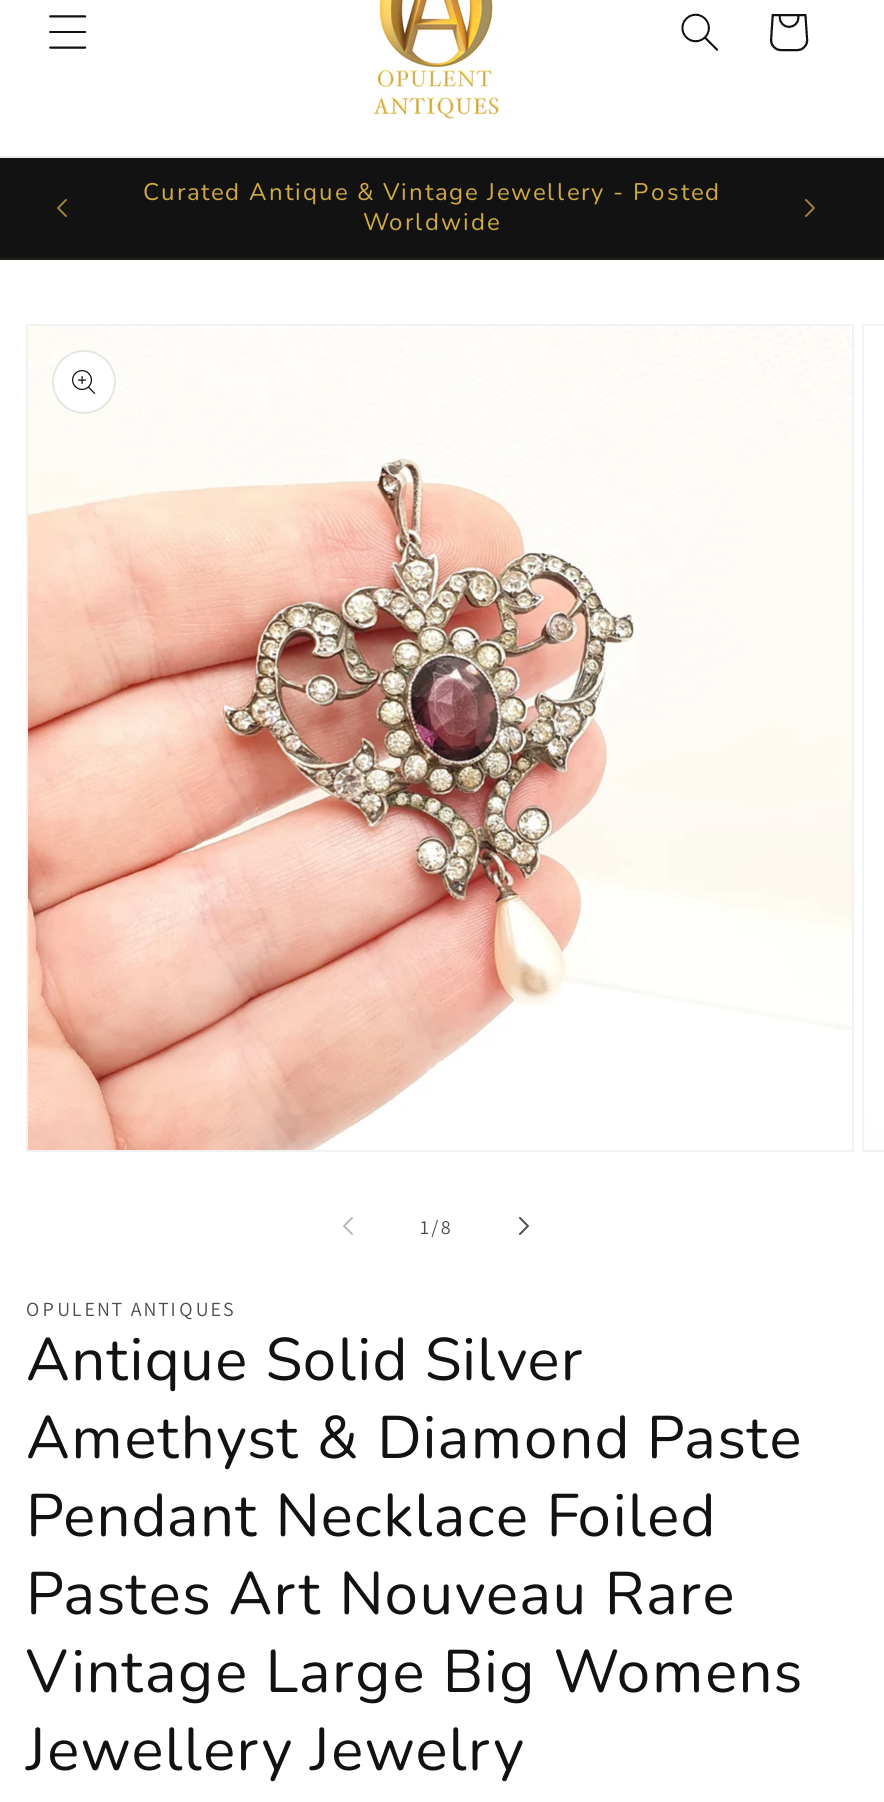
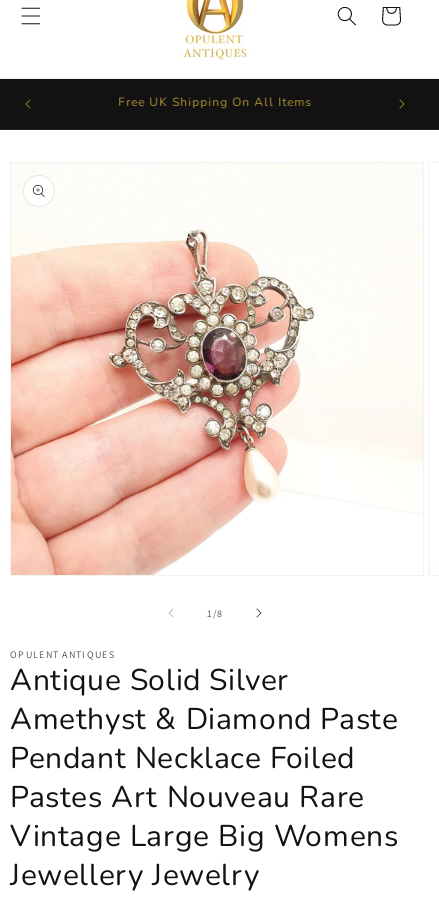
- Curated Antique & Vintage Jewellery - Posted
- Worldwide
+ Free UK Shipping On All Items
